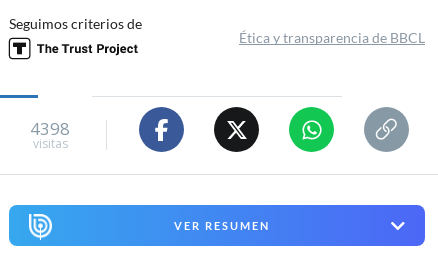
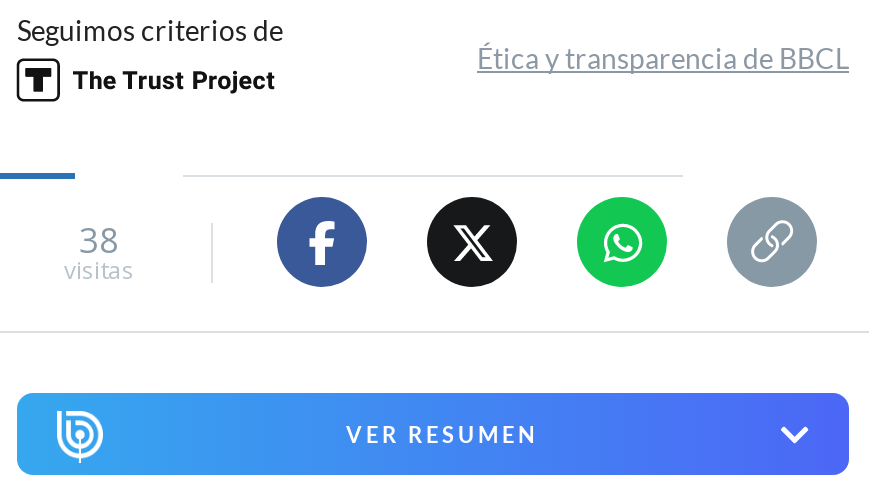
- 4398
+ 38
